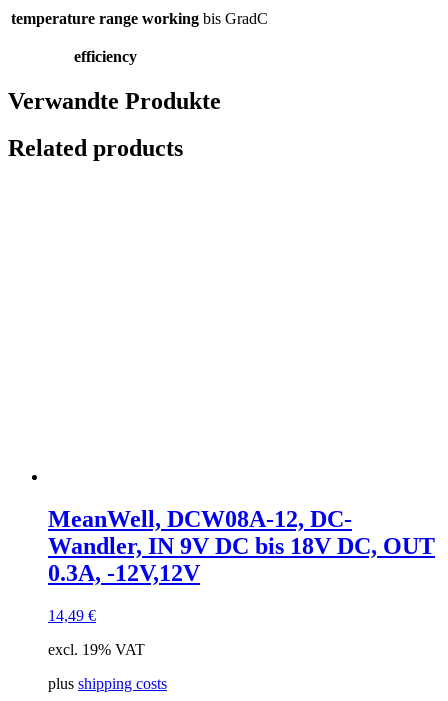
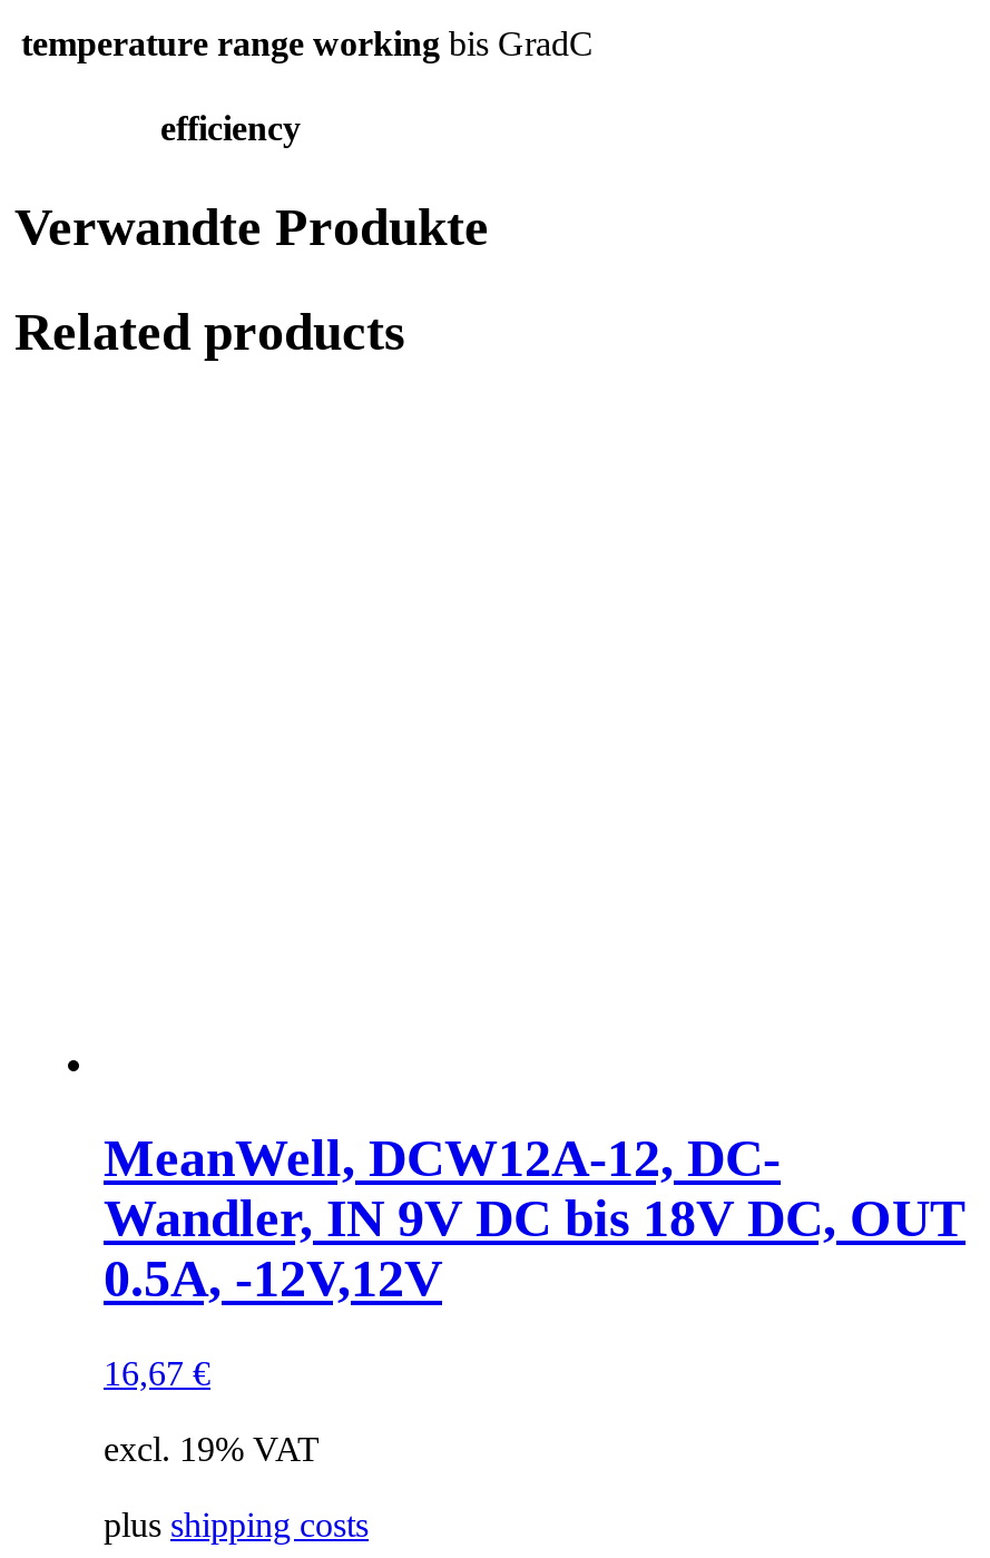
- MeanWell, DCW08A-12, DC-
+ MeanWell, DCW12A-12, DC-

- 0.3A, -12V,12V
+ 0.5A, -12V,12V

- 14,49 €
+ 16,67 €
